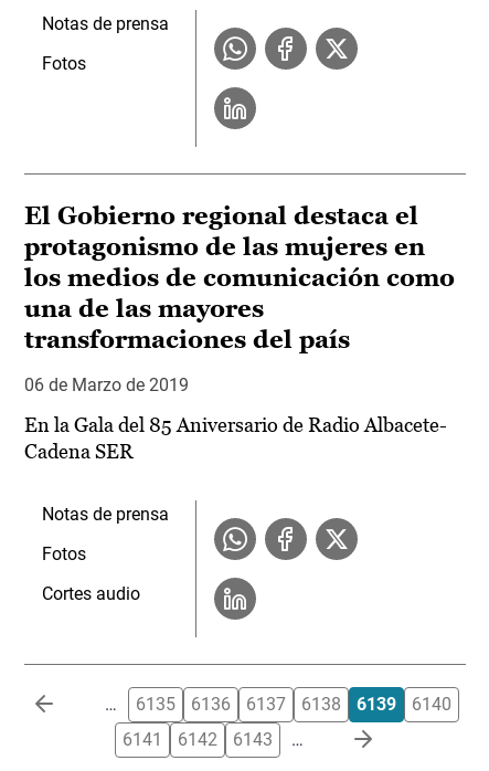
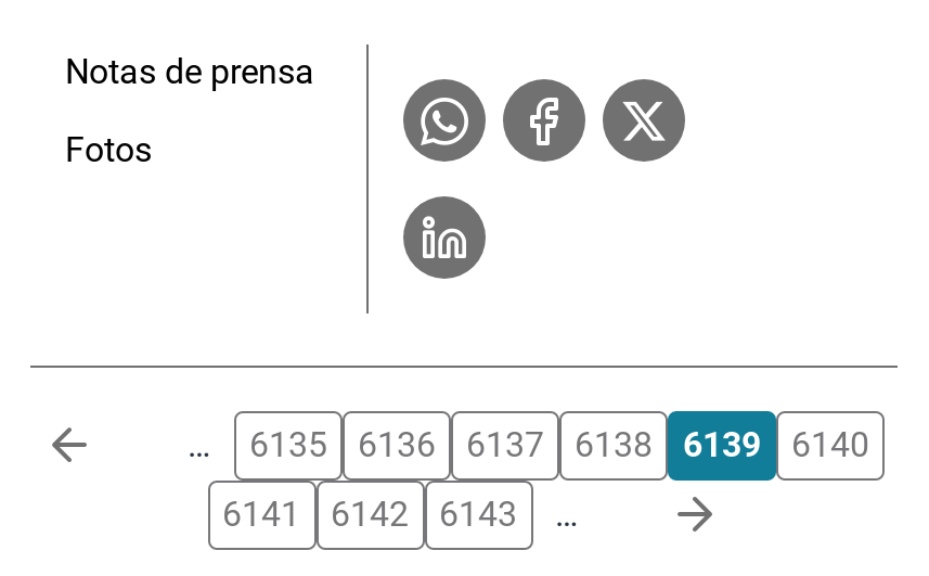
- El Gobierno regional destaca el
- protagonismo de las mujeres en
- los medios de comunicación como
- una de las mayores
- transformaciones del país
- 06 de Marzo de 2019
- En la Gala del 85 Aniversario de Radio Albacete-
- Cadena SER
- Notas de prensa
- Fotos
- Cortes audio
